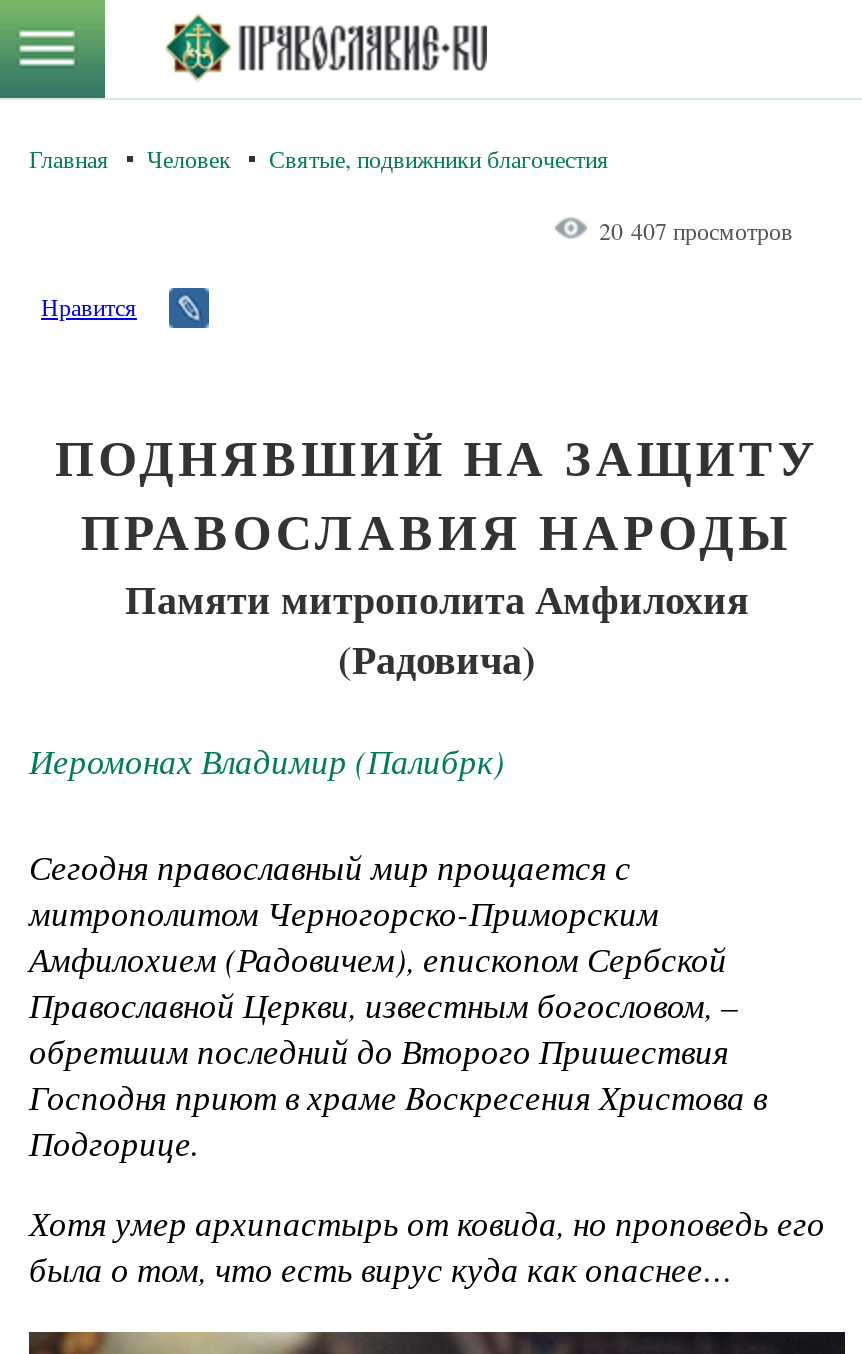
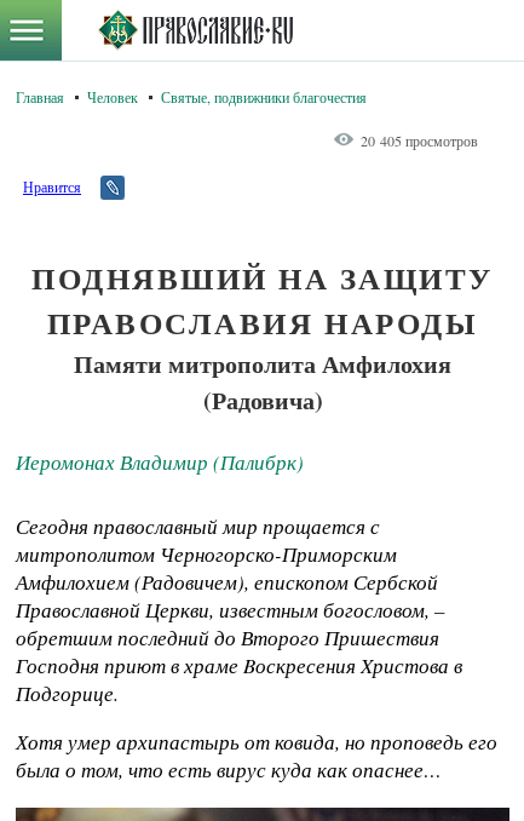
- 20 407 просмотров
+ 20 405 просмотров
